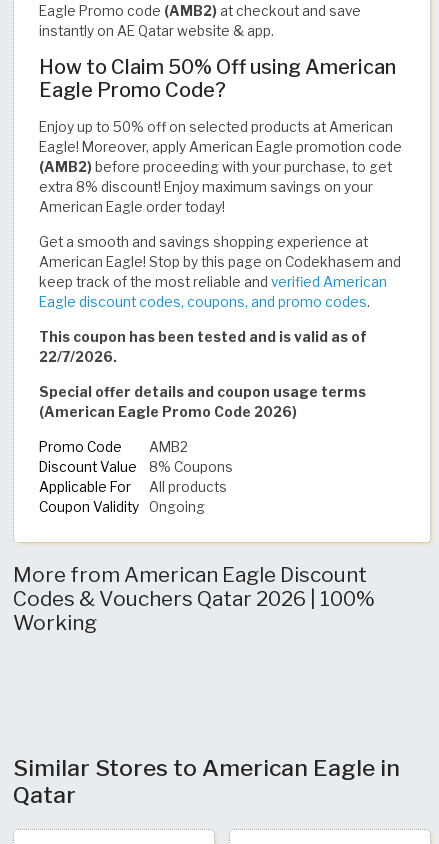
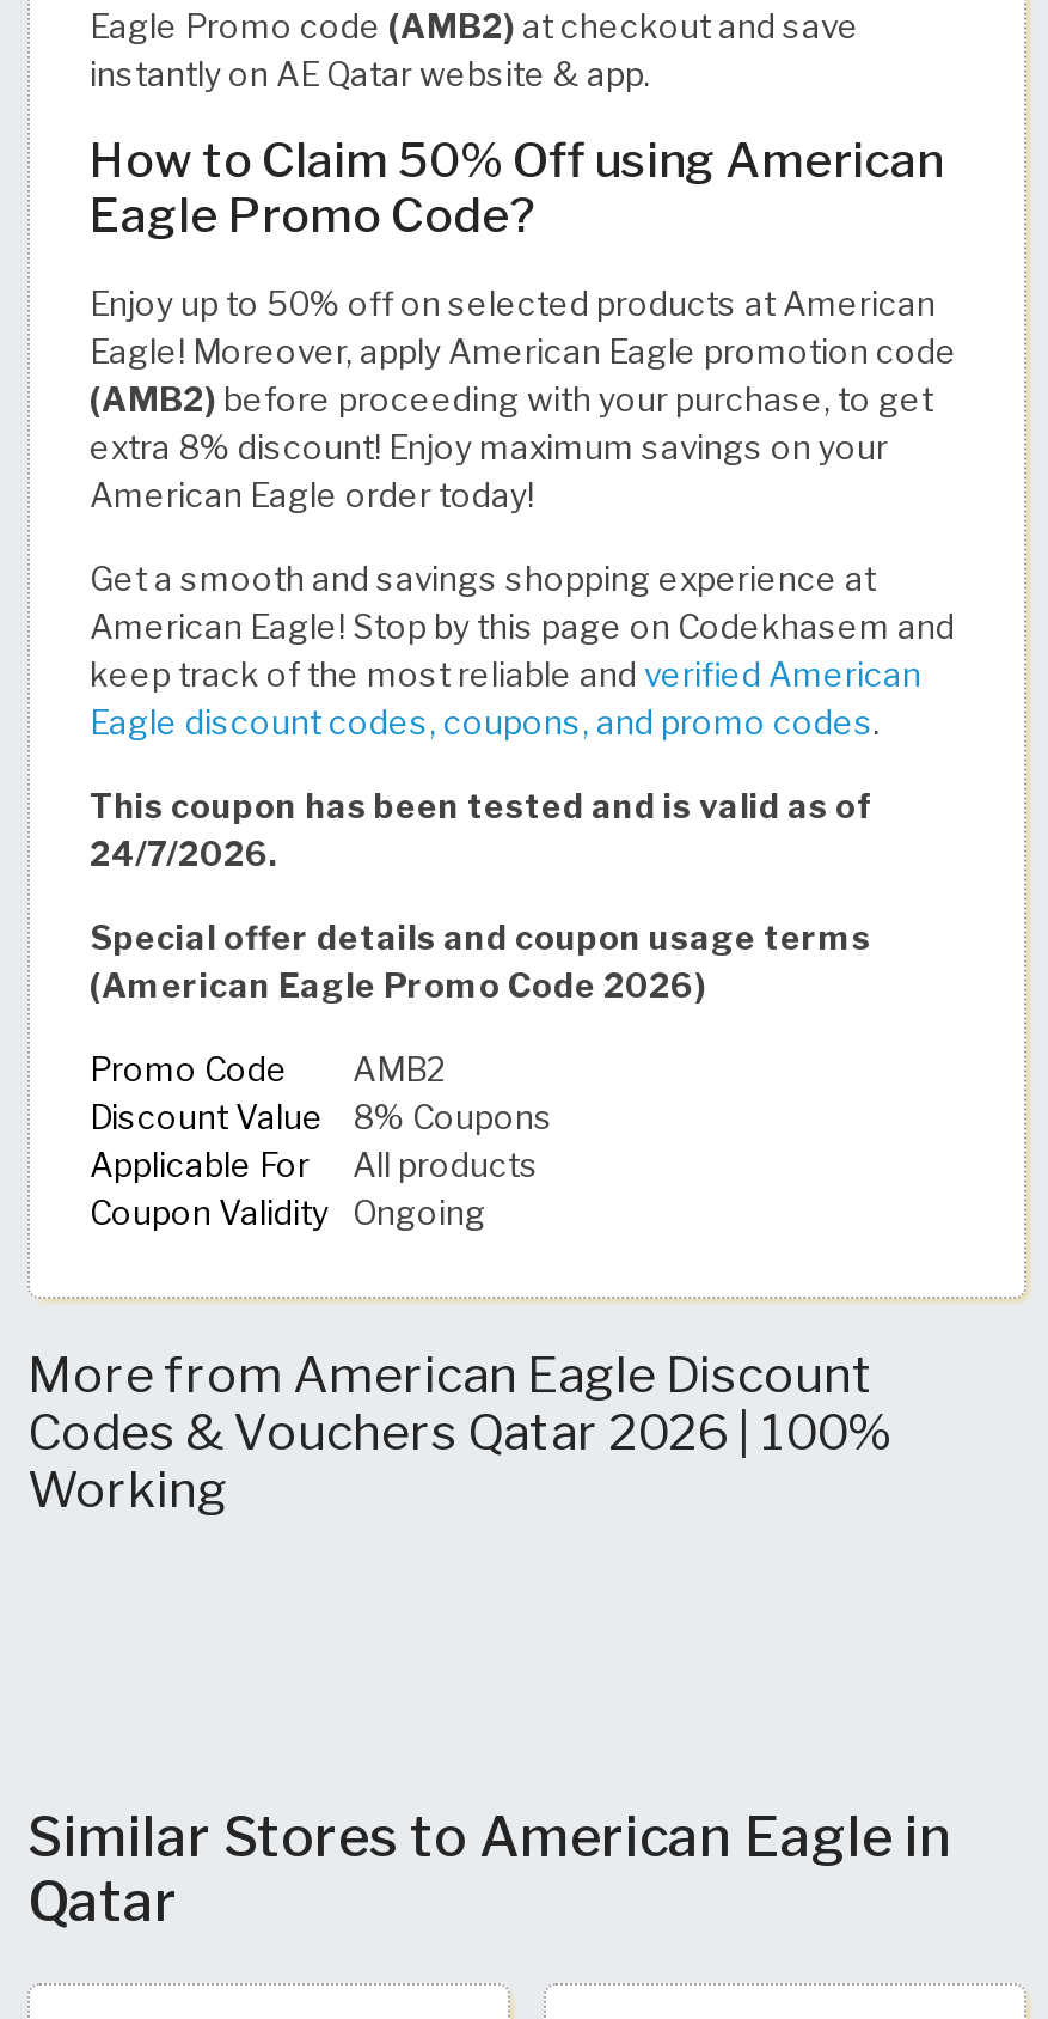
- 22/7/2026.
+ 24/7/2026.
